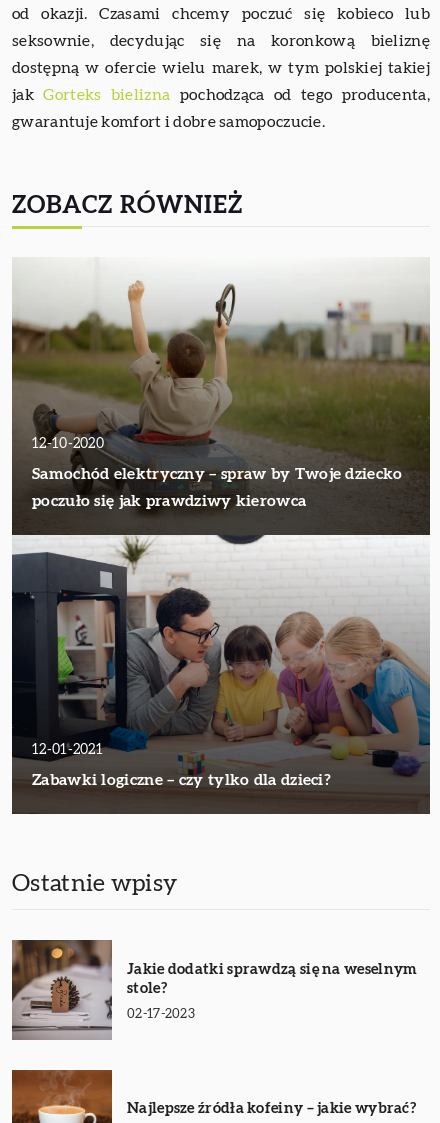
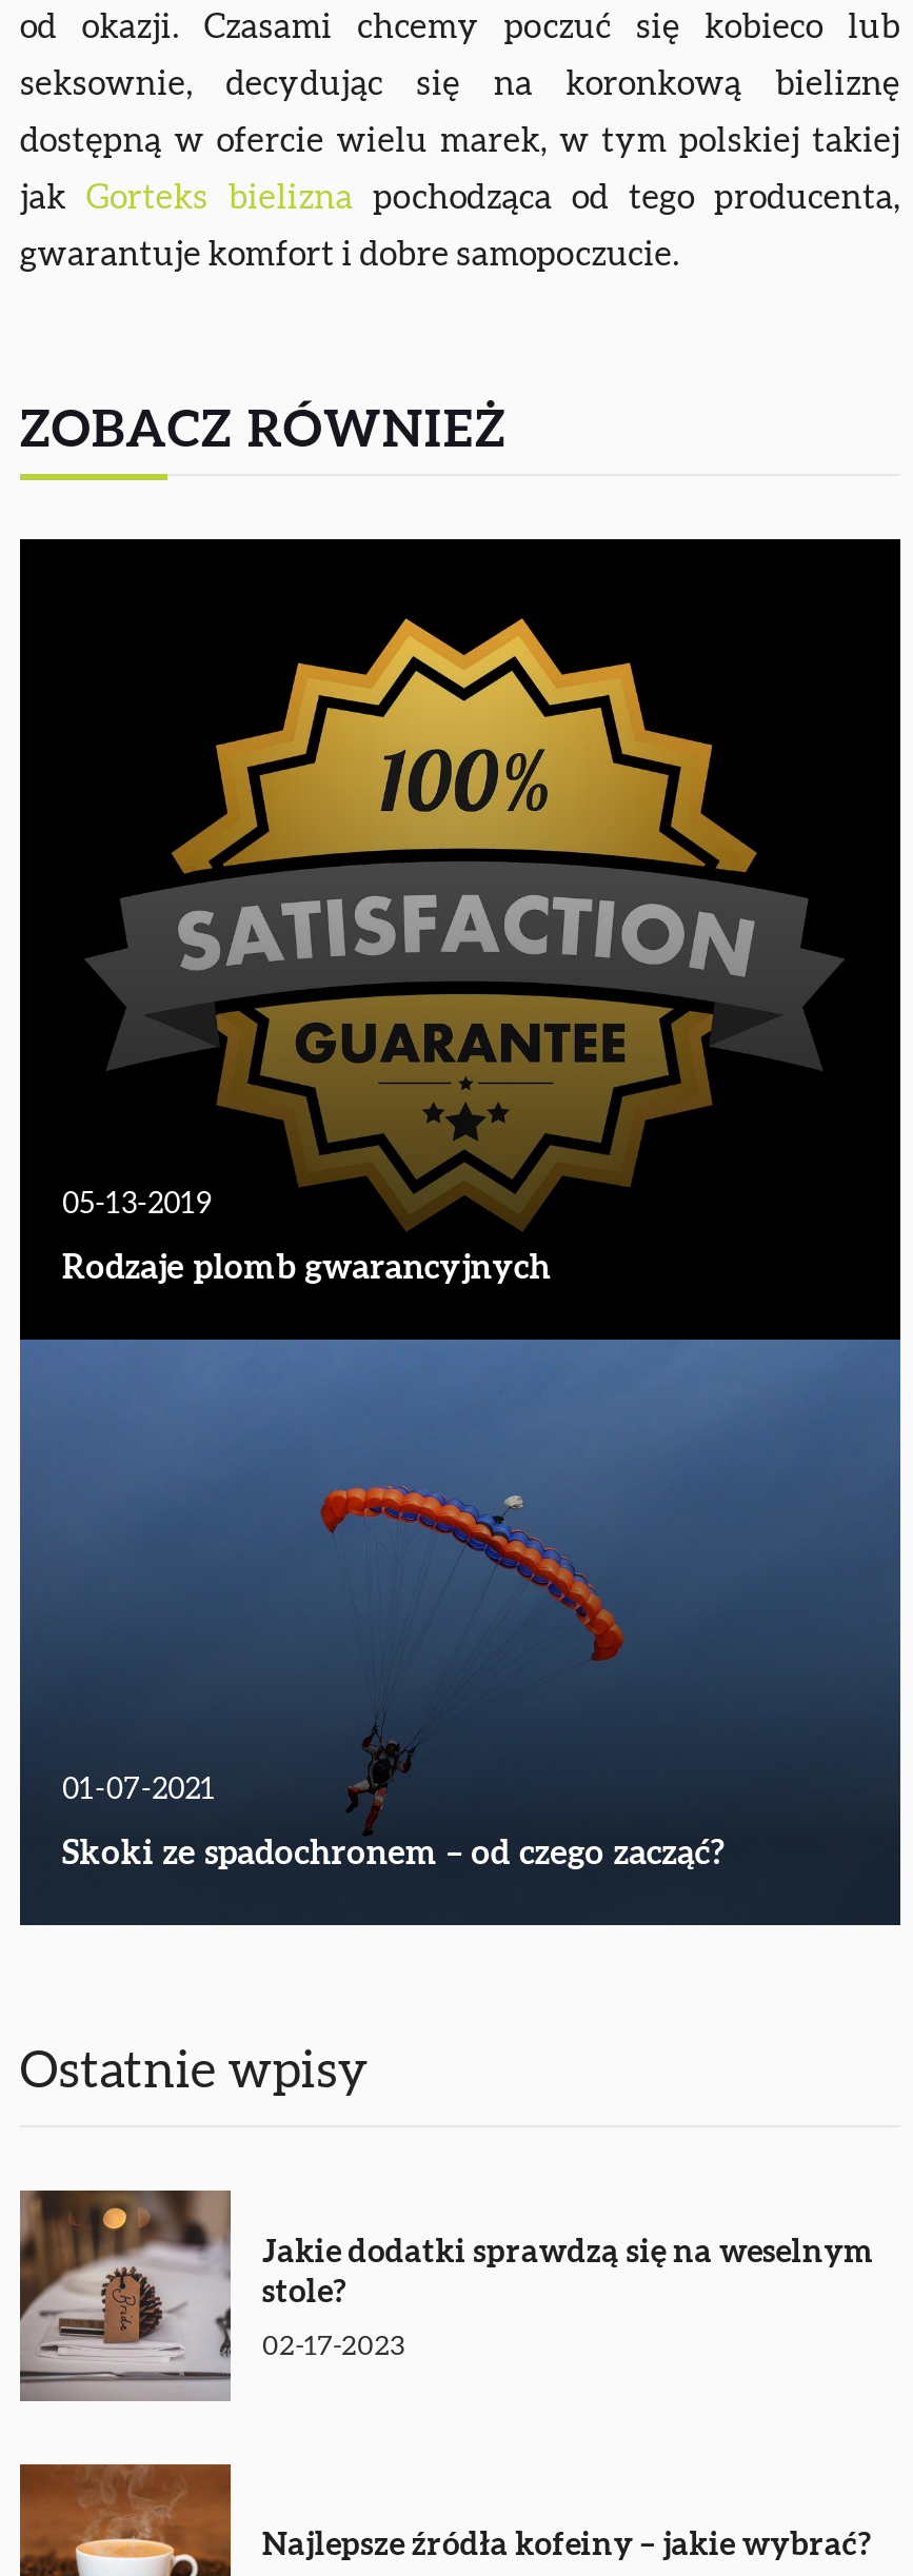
- [image]
- 12-10-2020
- Samochód elektryczny – spraw by Twoje dziecko
- poczuło się jak prawdziwy kierowca
+ [image]
+ 05-13-2019
+ Rodzaje plomb gwarancyjnych

- 12-01-2021
- Zabawki logiczne – czy tylko dla dzieci?
+ 01-07-2021
+ Skoki ze spadochronem – od czego zacząć?
